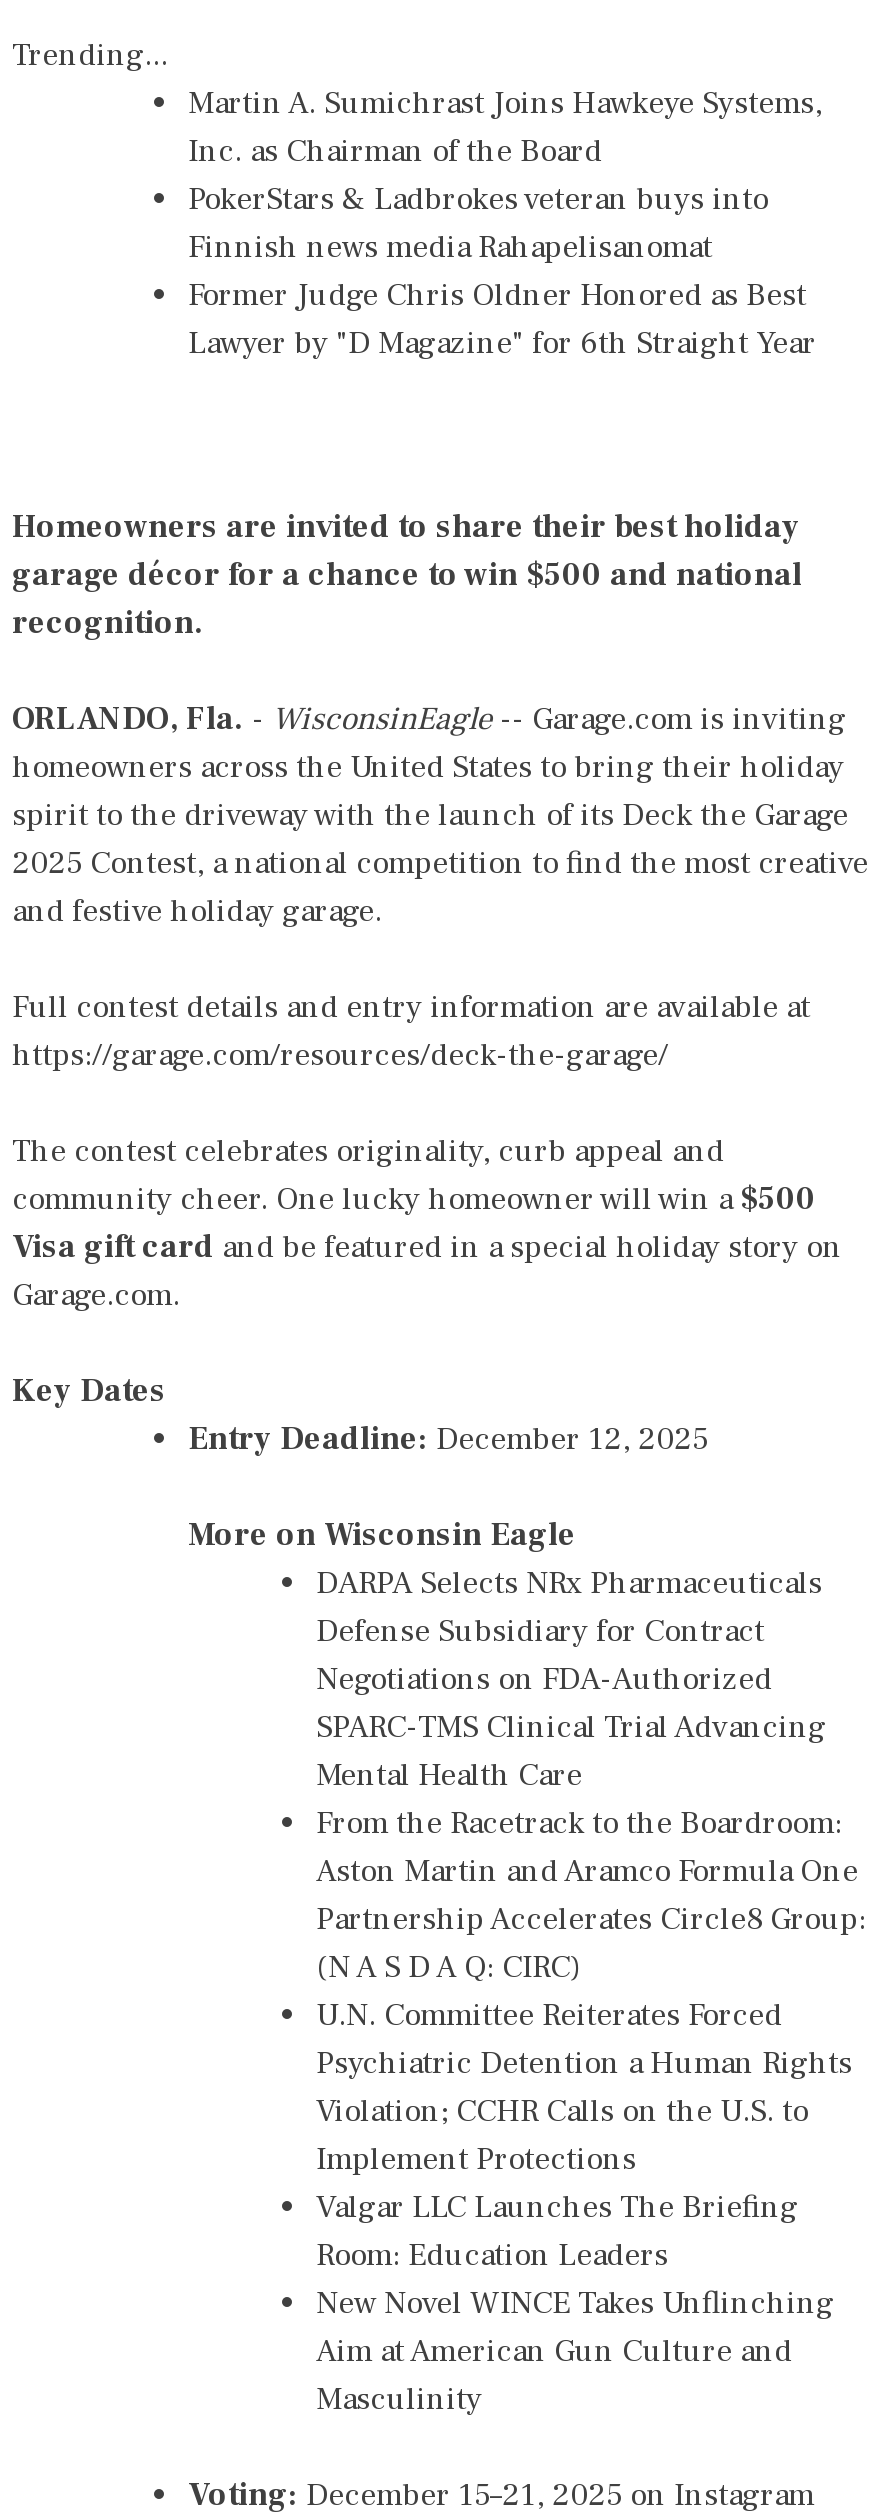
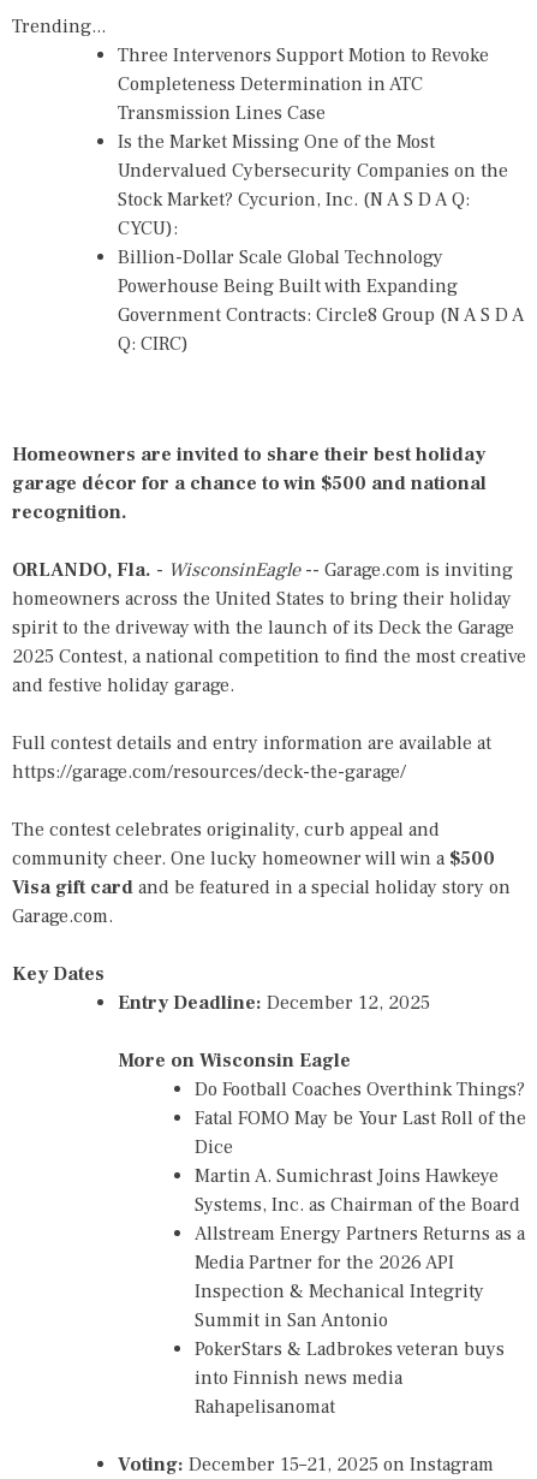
- Martin A. Sumichrast Joins Hawkeye Systems,
- Inc. as Chairman of the Board
- PokerStars & Ladbrokes veteran buys into
- Finnish news media Rahapelisanomat
- Former Judge Chris Oldner Honored as Best
- Lawyer by "D Magazine" for 6th Straight Year
+ Three Intervenors Support Motion to Revoke
+ Completeness Determination in ATC
+ Transmission Lines Case
+ Is the Market Missing One of the Most
+ Undervalued Cybersecurity Companies on the
+ Stock Market? Cycurion, Inc. (N A S D A Q:
+ CYCU):
+ Billion-Dollar Scale Global Technology
+ Powerhouse Being Built with Expanding
+ Government Contracts: Circle8 Group (N A S D A
+ Q: CIRC)

moved down: Homeowners are invited to share their best holiday | garage décor for a chance to win $500 and national | recognition. | ... | Entry Deadline: December 12, 2025 | More on Wisconsin Eagle

- DARPA Selects NRx Pharmaceuticals
- Defense Subsidiary for Contract
- Negotiations on FDA-Authorized
- SPARC-TMS Clinical Trial Advancing
- Mental Health Care
- From the Racetrack to the Boardroom:
- Aston Martin and Aramco Formula One
- Partnership Accelerates Circle8 Group:
- (N A S D A Q: CIRC)
- U.N. Committee Reiterates Forced
- Psychiatric Detention a Human Rights
- Violation; CCHR Calls on the U.S. to
- Implement Protections
- Valgar LLC Launches The Briefing
- Room: Education Leaders
- New Novel WINCE Takes Unflinching
- Aim at American Gun Culture and
- Masculinity
+ Do Football Coaches Overthink Things?
+ Fatal FOMO May be Your Last Roll of the
+ Dice
+ Martin A. Sumichrast Joins Hawkeye
+ Systems, Inc. as Chairman of the Board
+ Allstream Energy Partners Returns as a
+ Media Partner for the 2026 API
+ Inspection & Mechanical Integrity
+ Summit in San Antonio
+ PokerStars & Ladbrokes veteran buys
+ into Finnish news media
+ Rahapelisanomat
